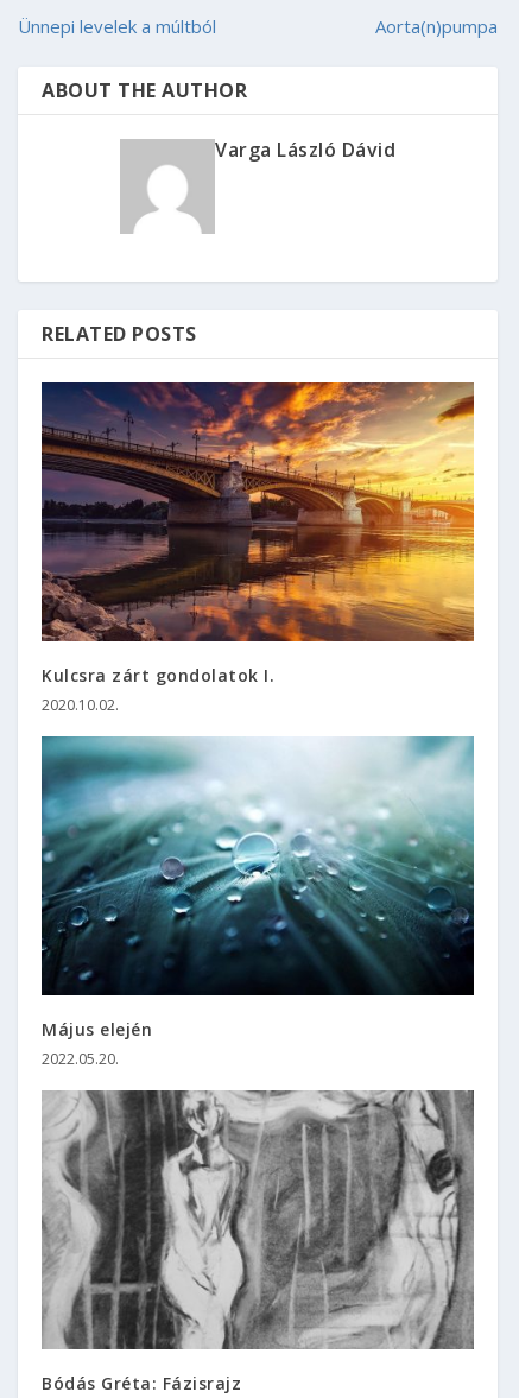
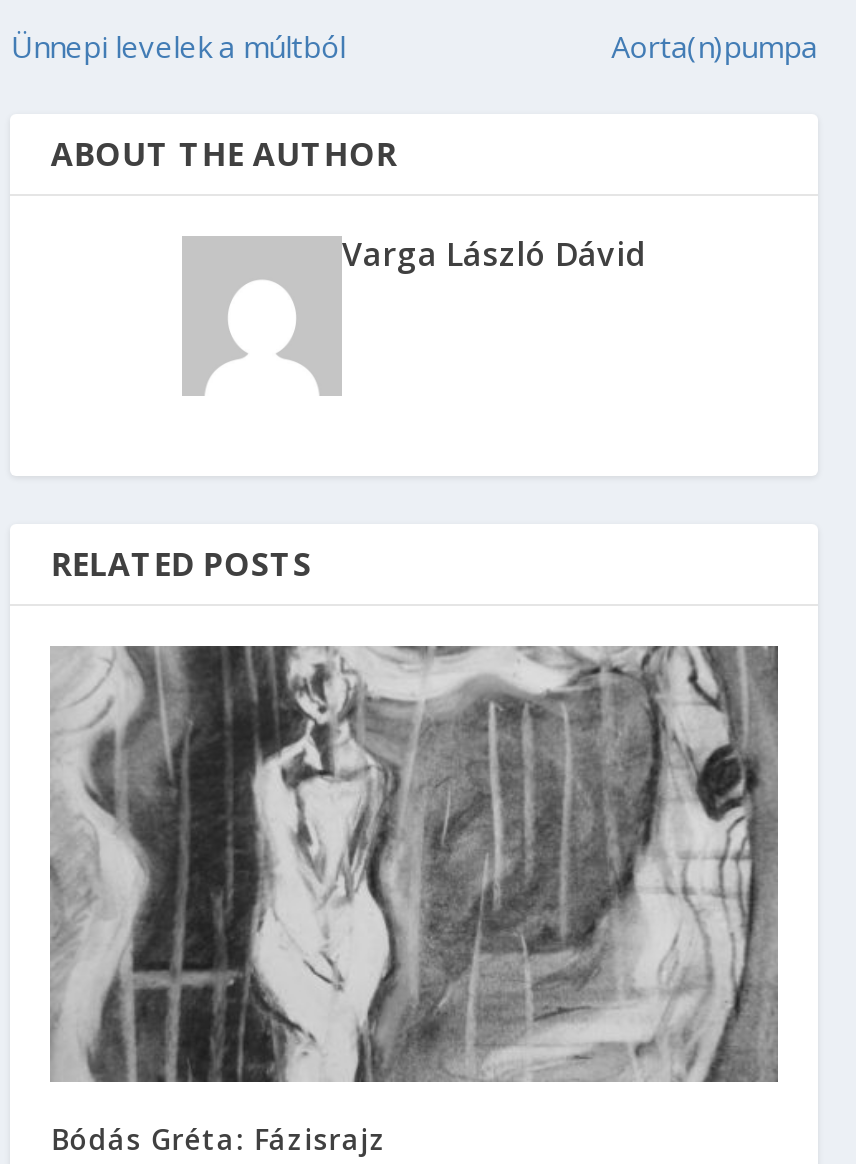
- [image]
- Kulcsra zárt gondolatok I.
- 2020.10.02.

- [image]
- Május elején
- 2022.05.20.
